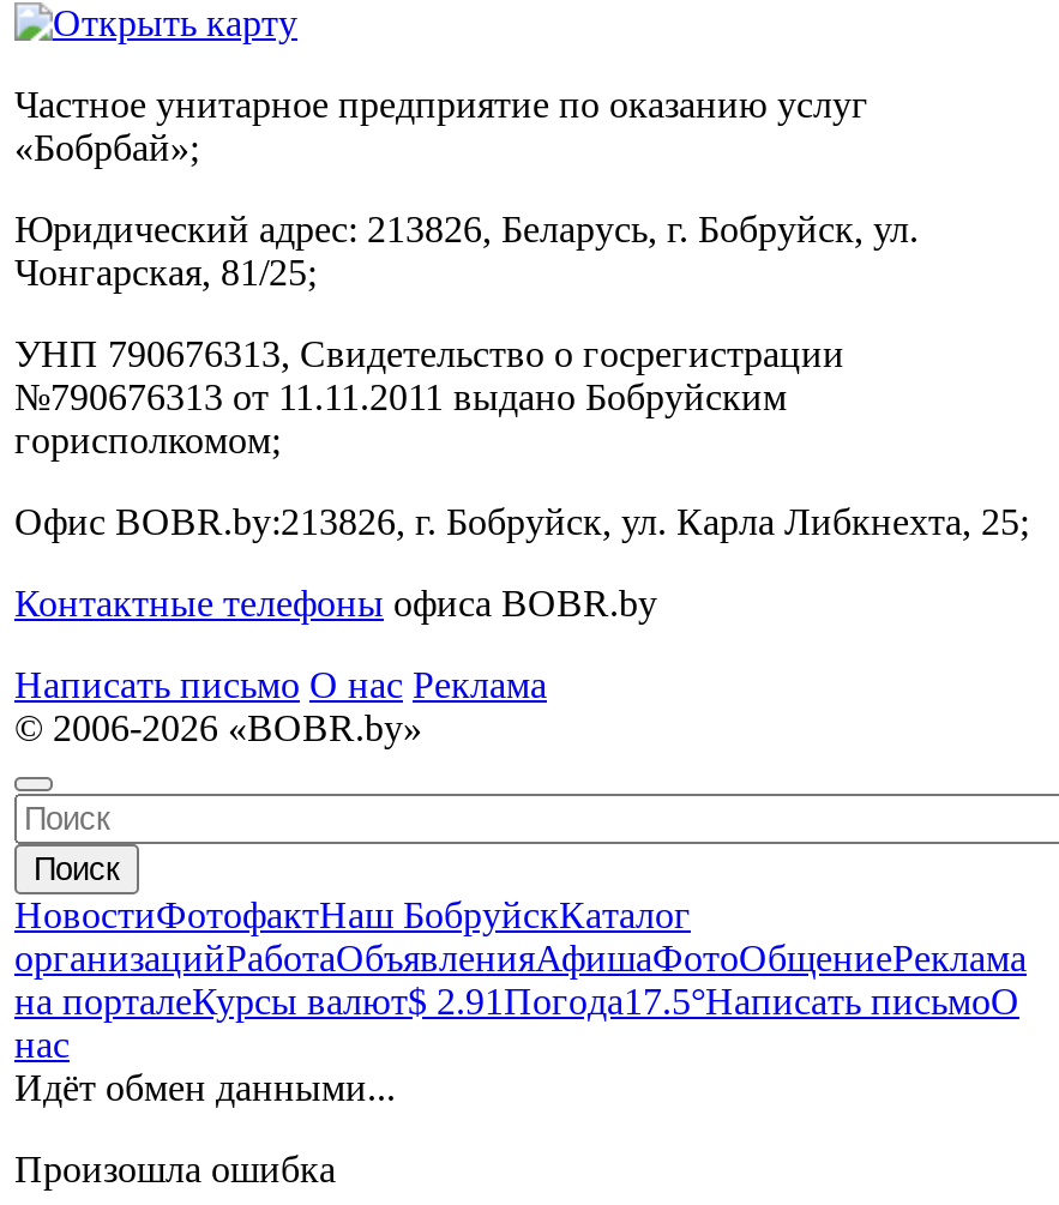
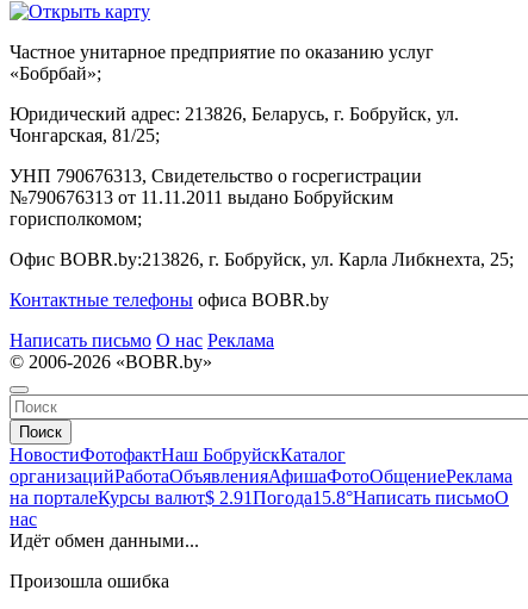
- на порталеКурсы валют$ 2.91 Погода17.5°Написать письмоО
+ на порталеКурсы валют$ 2.91 Погода15.8°Написать письмоО
